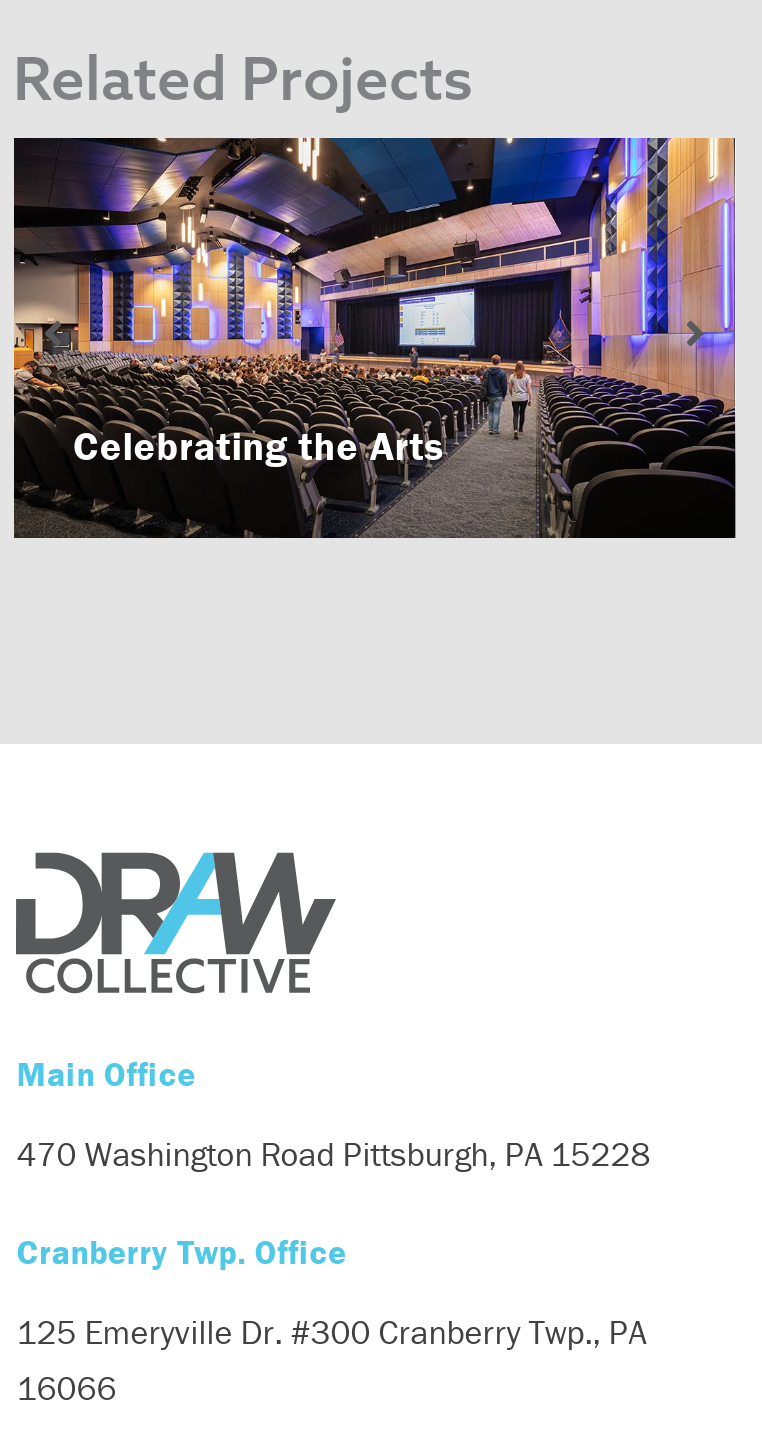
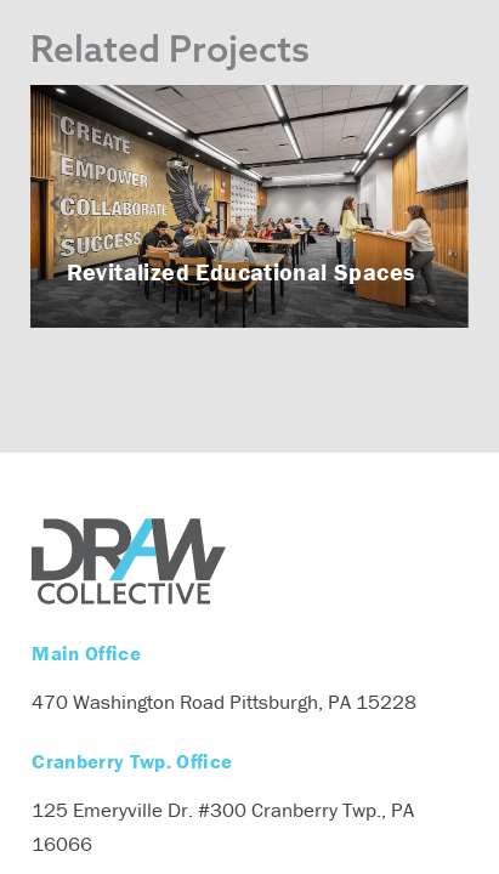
- [image]
- Celebrating the Arts
+ [image]
+ Revitalized Educational Spaces
